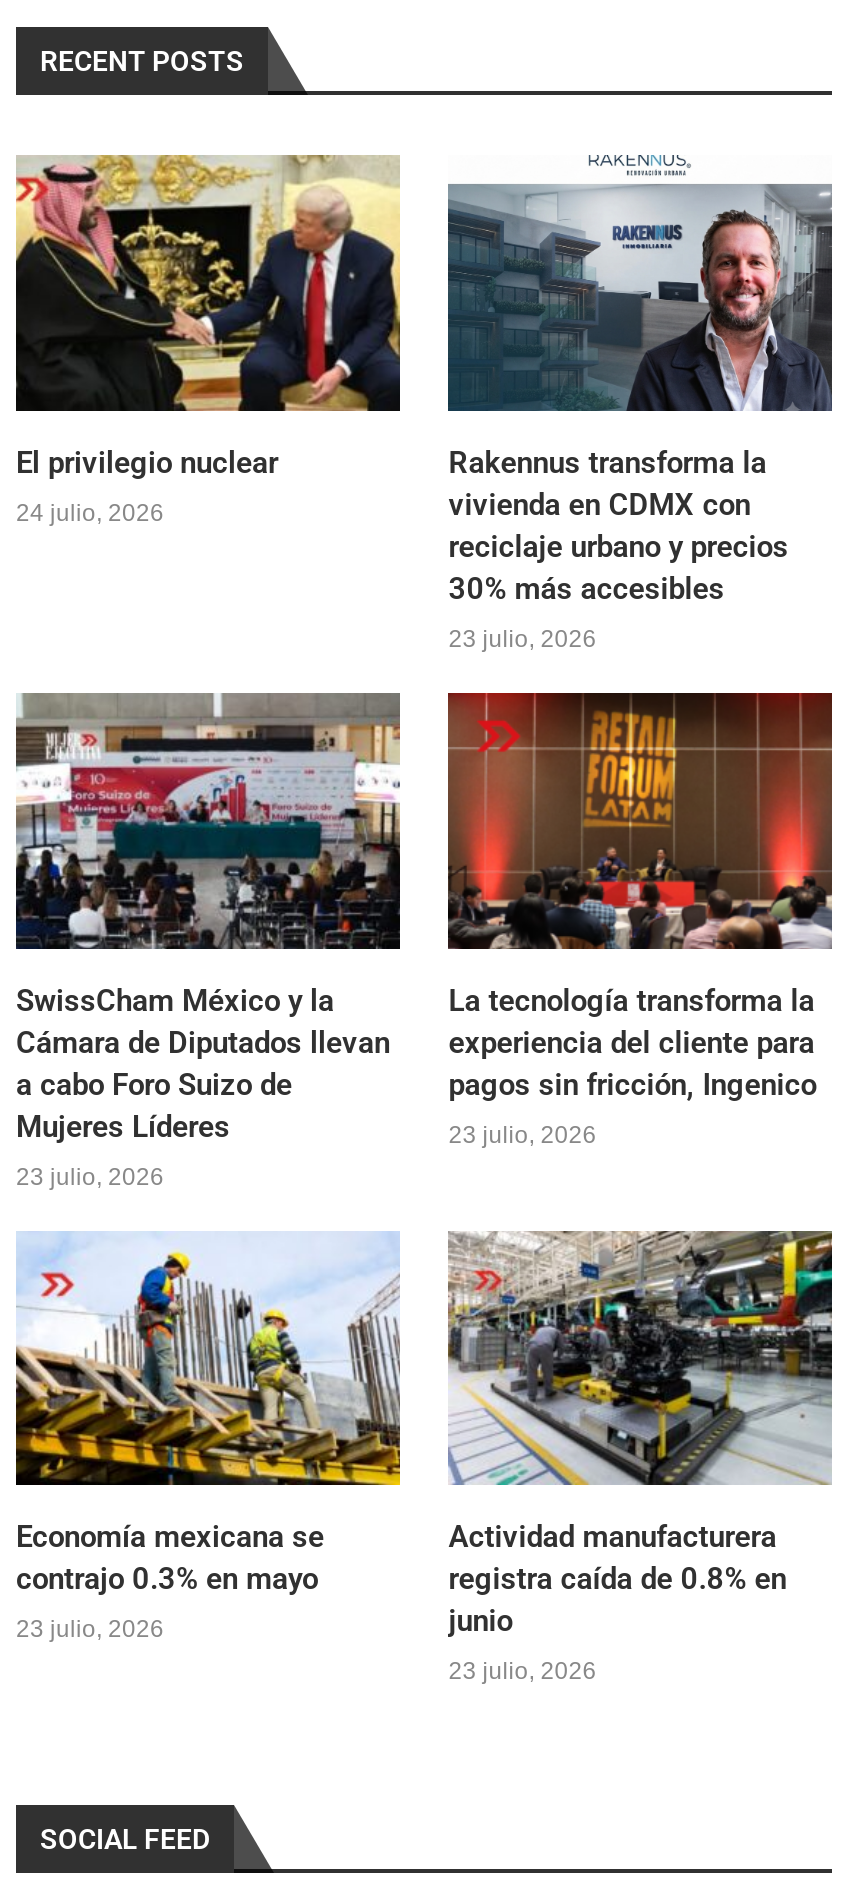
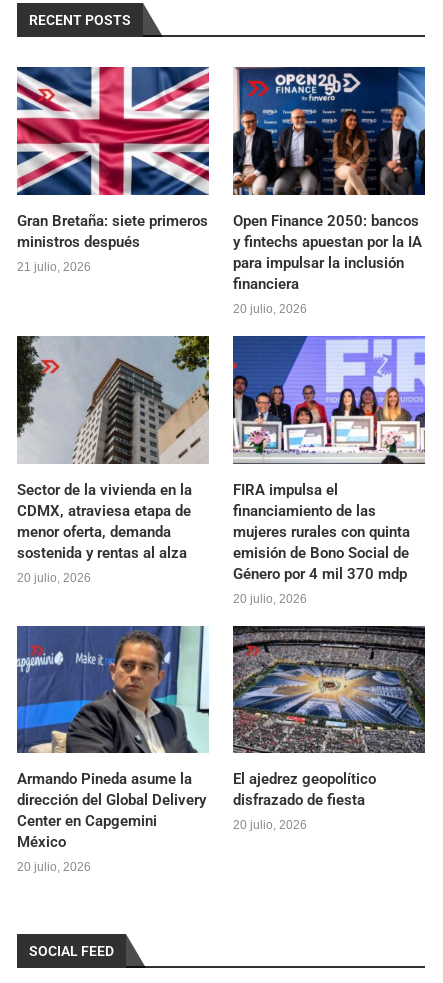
- [image]
+ [image]

- [image]
+ [image]

- El privilegio nuclear
+ Gran Bretaña: siete primeros
+ ministros después

- Rakennus transforma la
- vivienda en CDMX con
- reciclaje urbano y precios
- 30% más accesibles
+ Open Finance 2050: bancos
+ y fintechs apuestan por la IA
+ para impulsar la inclusión
+ financiera

- 24 julio, 2026
+ 21 julio, 2026

- 23 julio, 2026
+ 20 julio, 2026

- [image]
- SwissCham México y la
- Cámara de Diputados llevan
- a cabo Foro Suizo de
- Mujeres Líderes
+ [image]
+ Sector de la vivienda en la
+ CDMX, atraviesa etapa de
+ menor oferta, demanda
+ sostenida y rentas al alza

- [image]
- La tecnología transforma la
- experiencia del cliente para
- pagos sin fricción, Ingenico
+ [image]
+ FIRA impulsa el
+ financiamiento de las
+ mujeres rurales con quinta
+ emisión de Bono Social de
+ Género por 4 mil 370 mdp

- 23 julio, 2026
+ 20 julio, 2026

- 23 julio, 2026
+ 20 julio, 2026

- [image]
- Economía mexicana se
- contrajo 0.3% en mayo
+ [image]
+ Armando Pineda asume la
+ dirección del Global Delivery
+ Center en Capgemini
+ México

- [image]
- Actividad manufacturera
- registra caída de 0.8% en
- junio
+ [image]
+ El ajedrez geopolítico
+ disfrazado de fiesta

- 23 julio, 2026
+ 20 julio, 2026

- 23 julio, 2026
+ 20 julio, 2026
